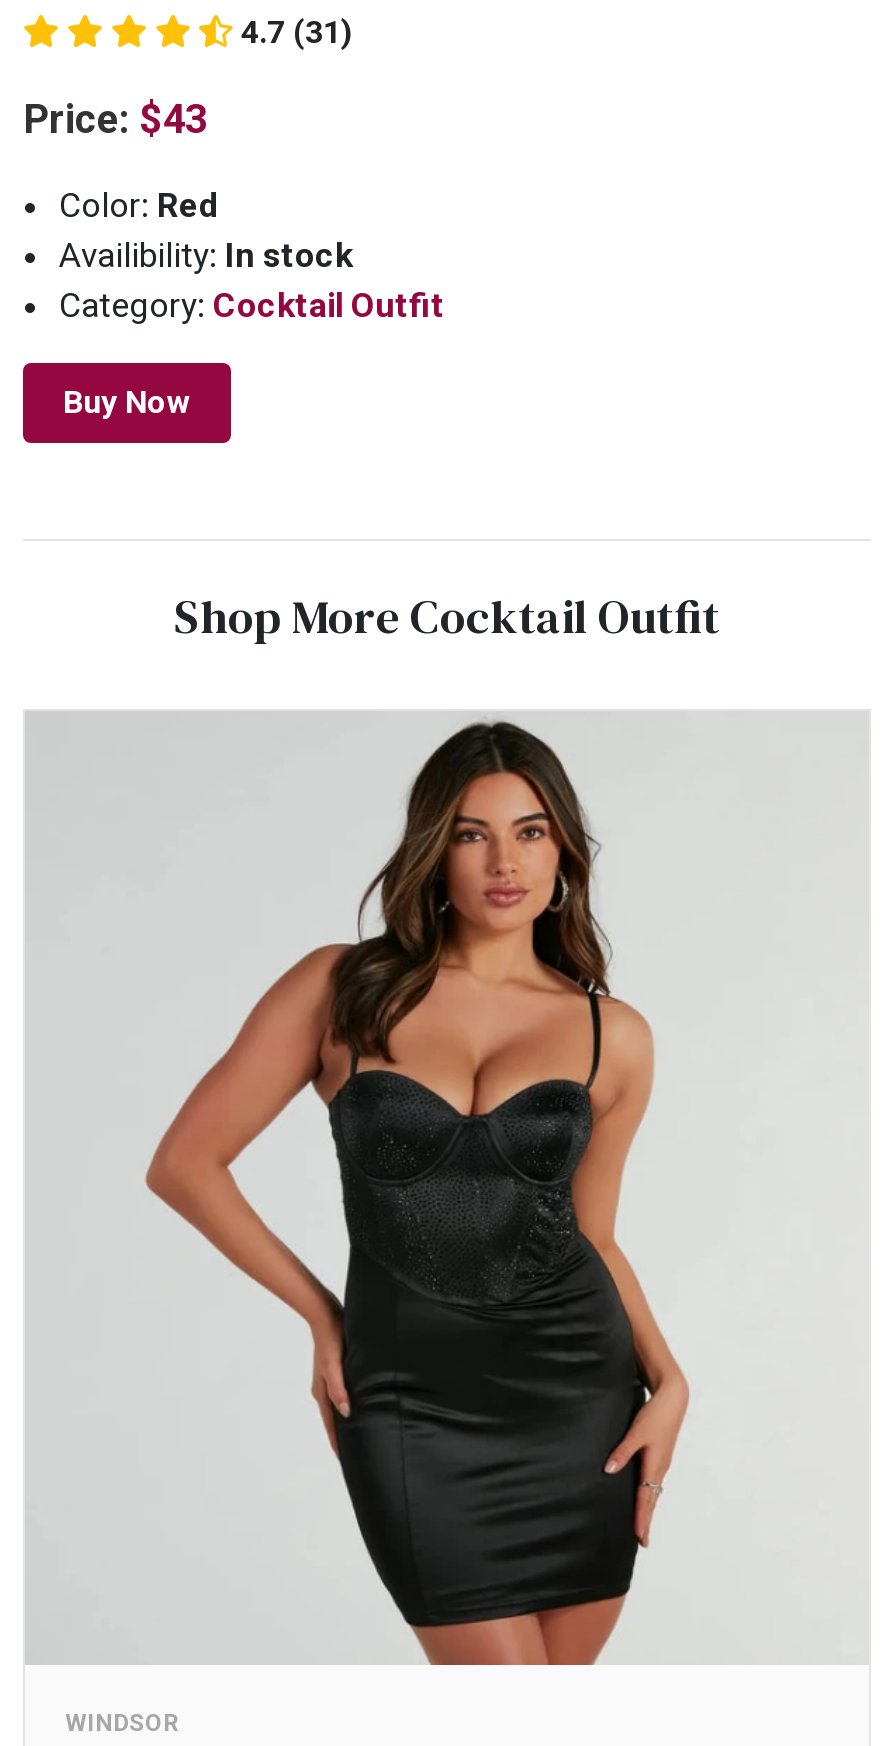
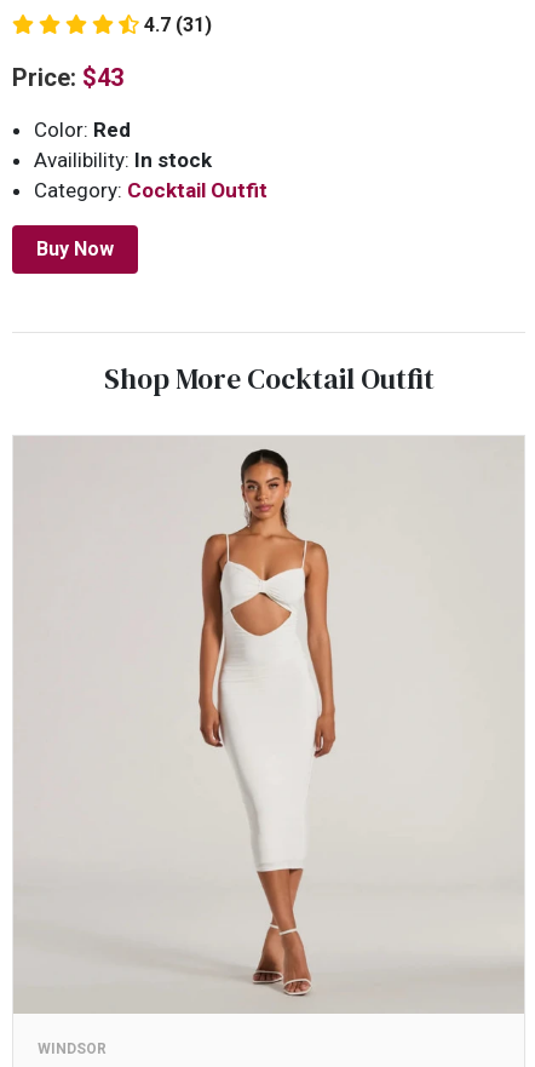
- [image]
+ [image]
